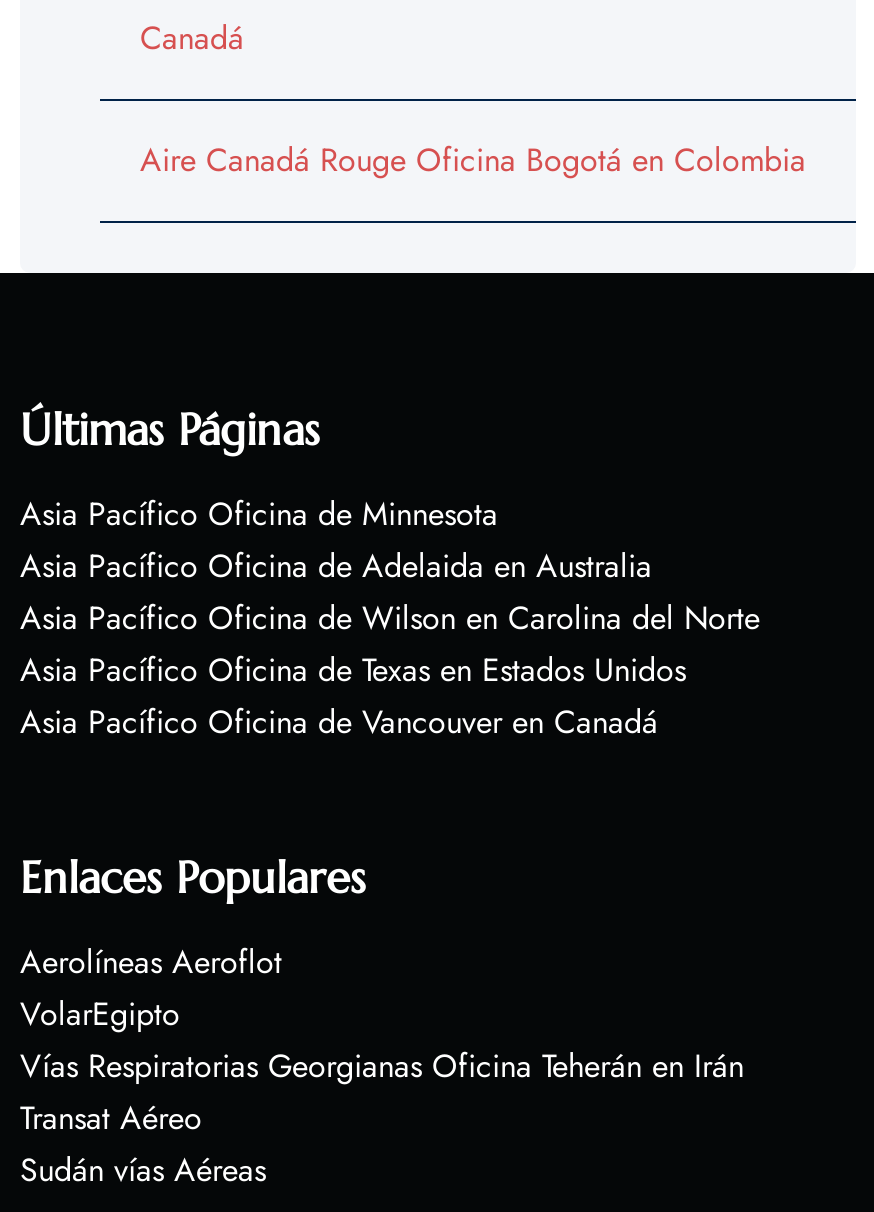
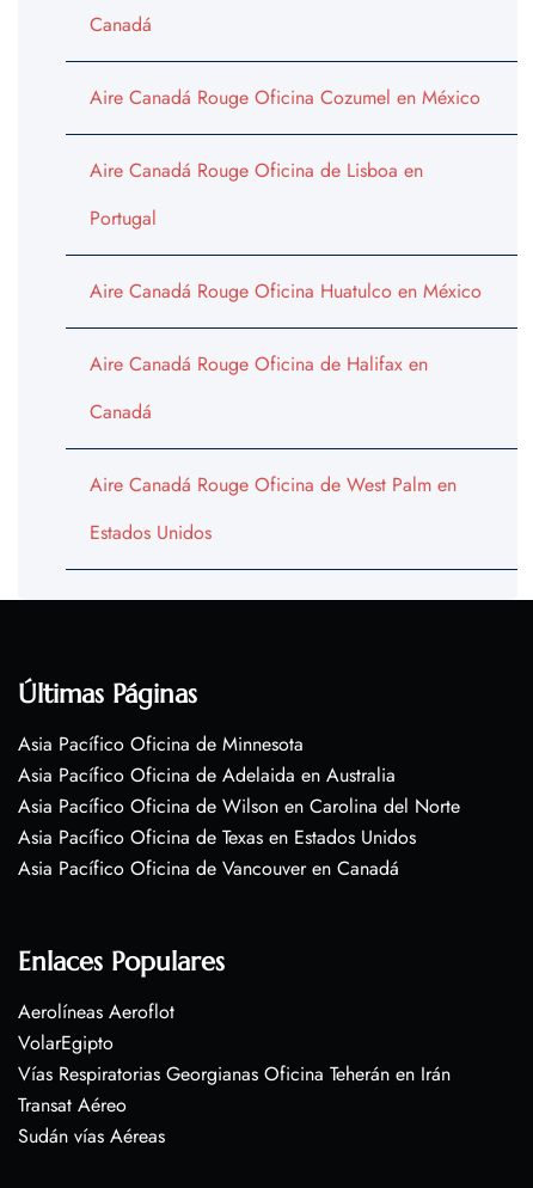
- Aire Canadá Rouge Oficina Bogotá en Colombia
+ Aire Canadá Rouge Oficina Cozumel en México
+ Aire Canadá Rouge Oficina de Lisboa en
+ Portugal
+ Aire Canadá Rouge Oficina Huatulco en México
+ Aire Canadá Rouge Oficina de Halifax en
+ Canadá
+ Aire Canadá Rouge Oficina de West Palm en
+ Estados Unidos
